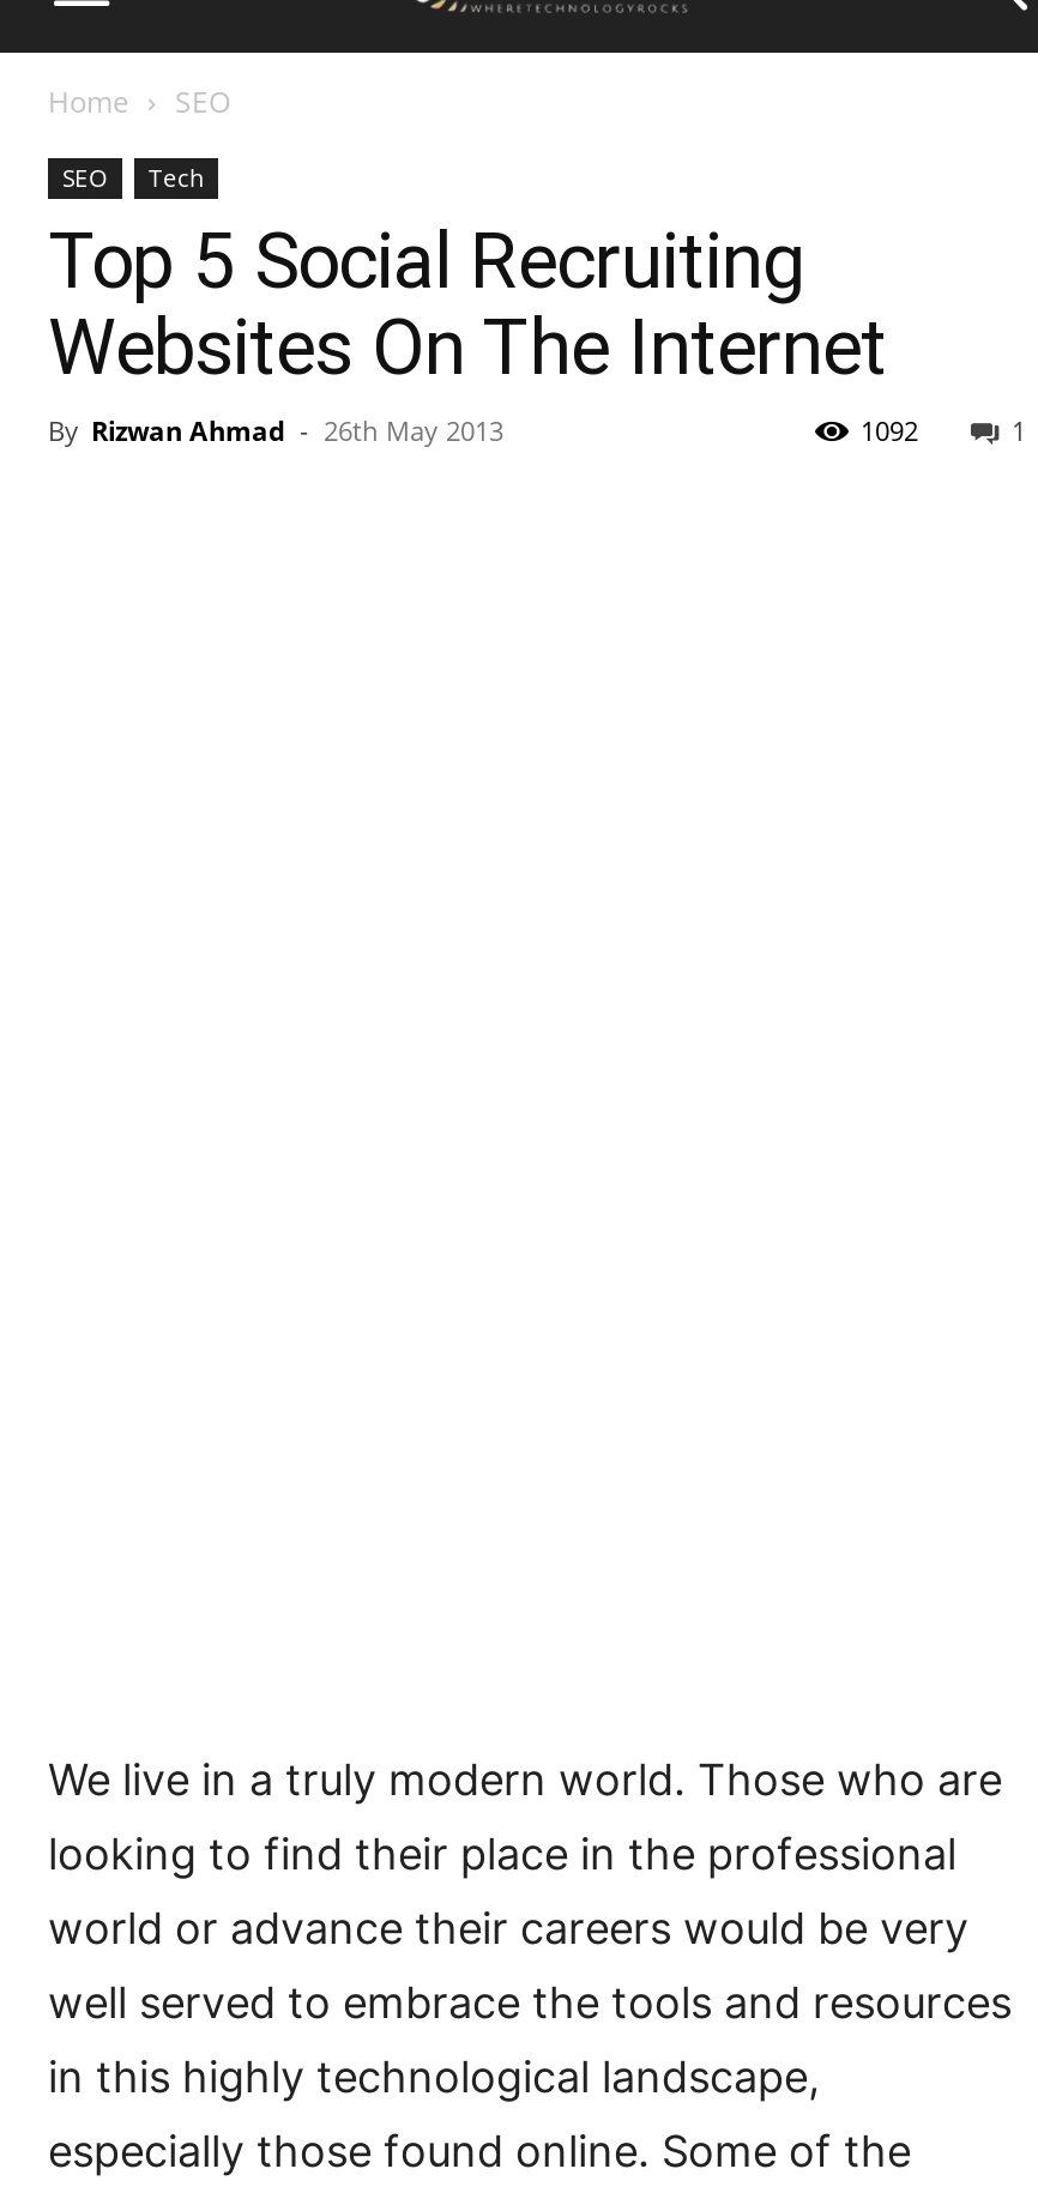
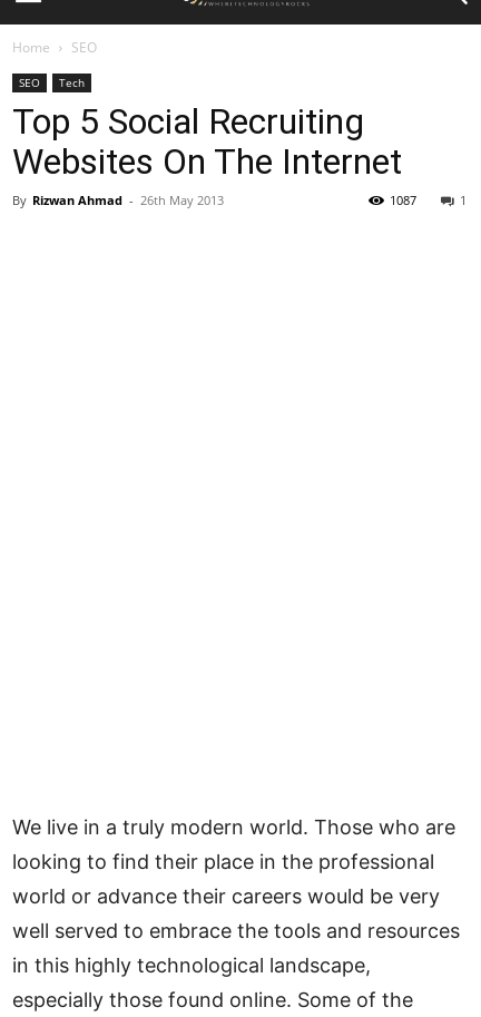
- 1092
+ 1087
